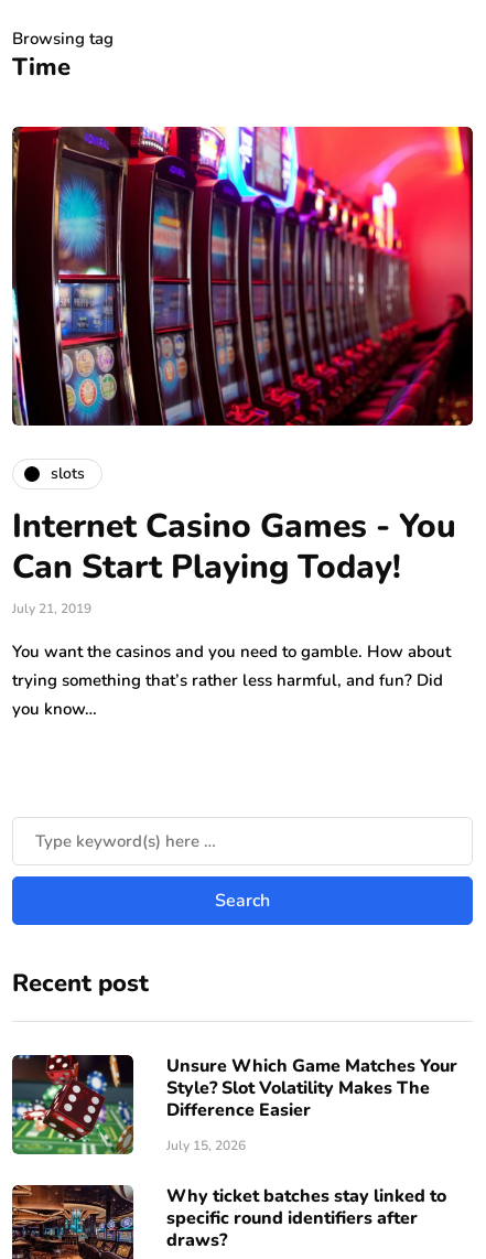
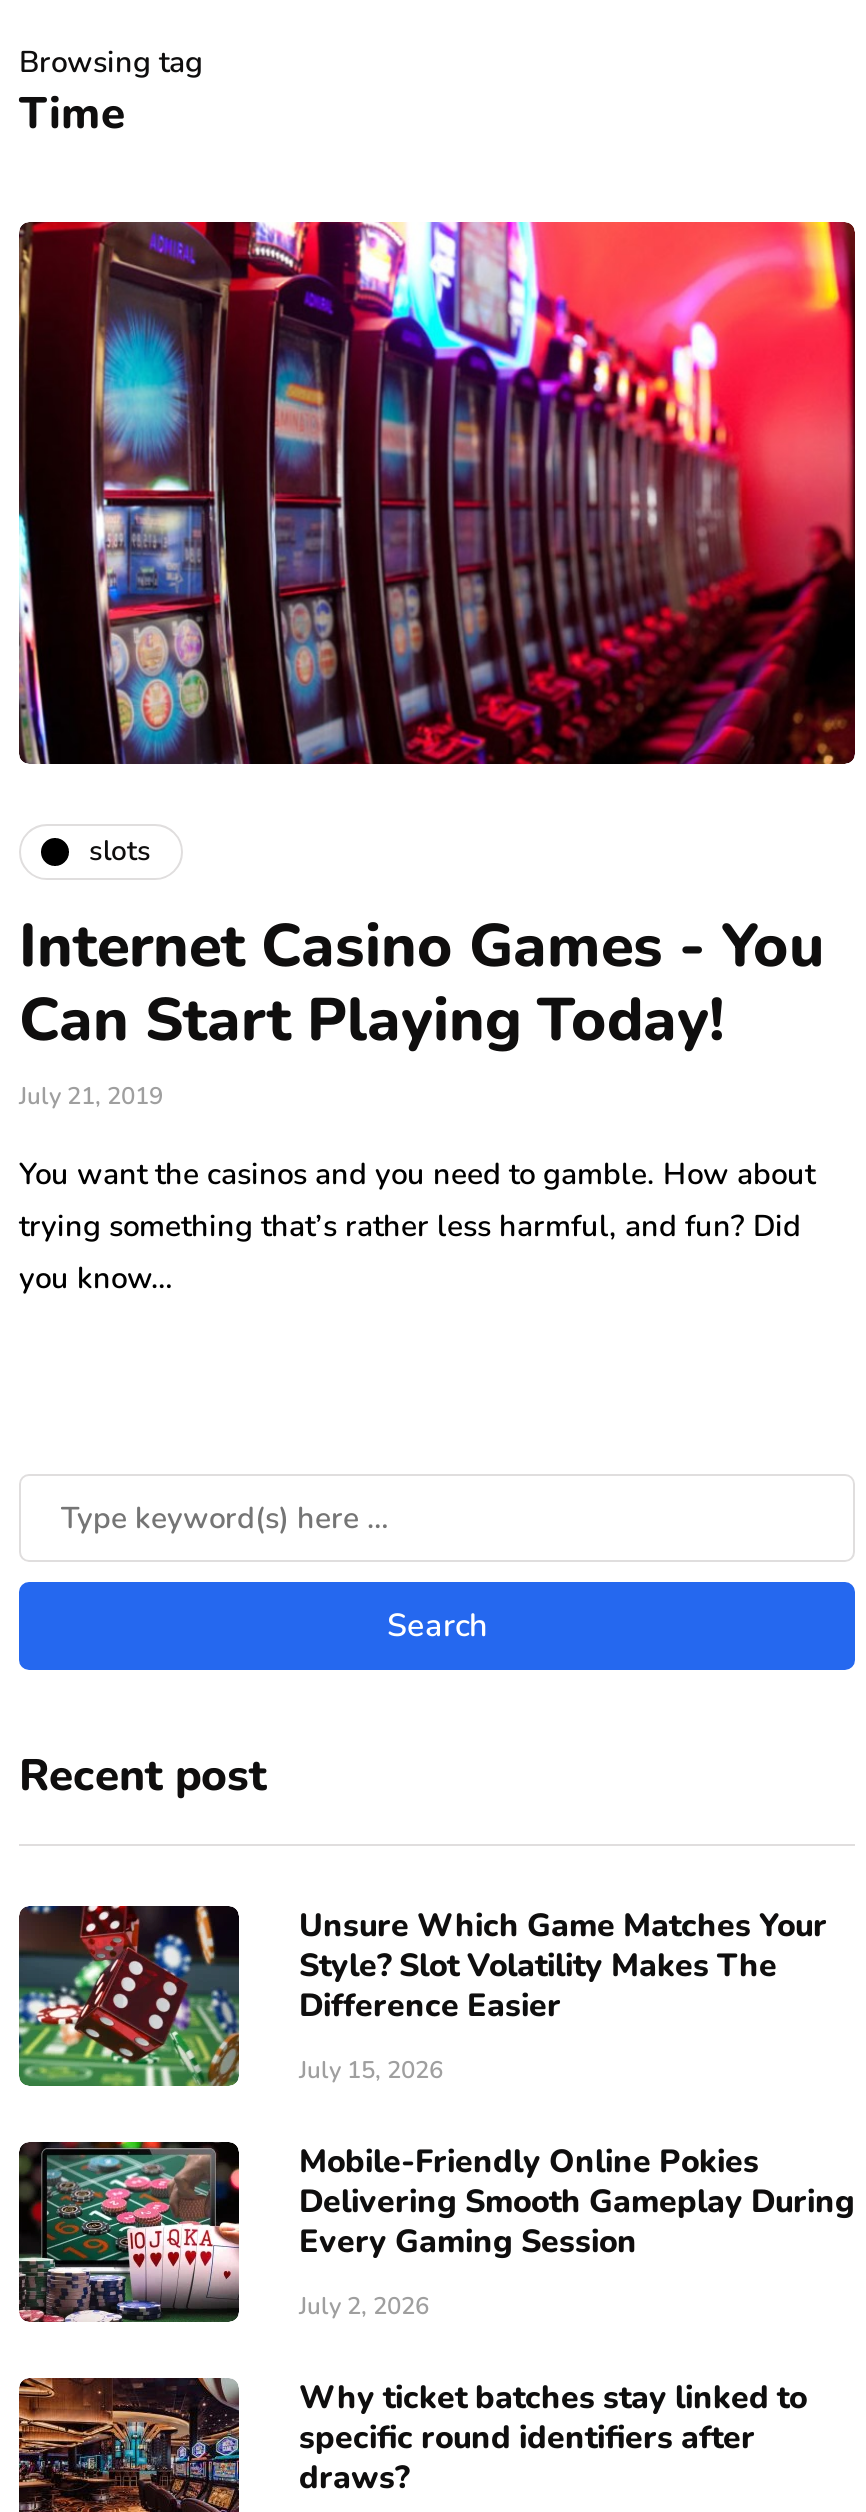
+ [image]
+ Mobile-Friendly Online Pokies
+ Delivering Smooth Gameplay During
+ Every Gaming Session
+ July 2, 2026
